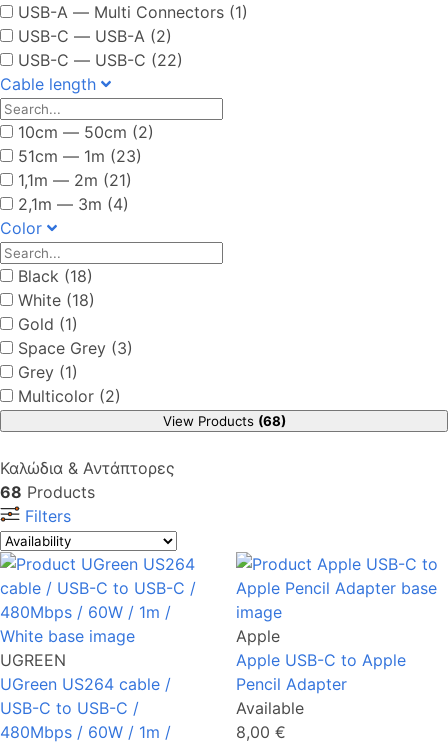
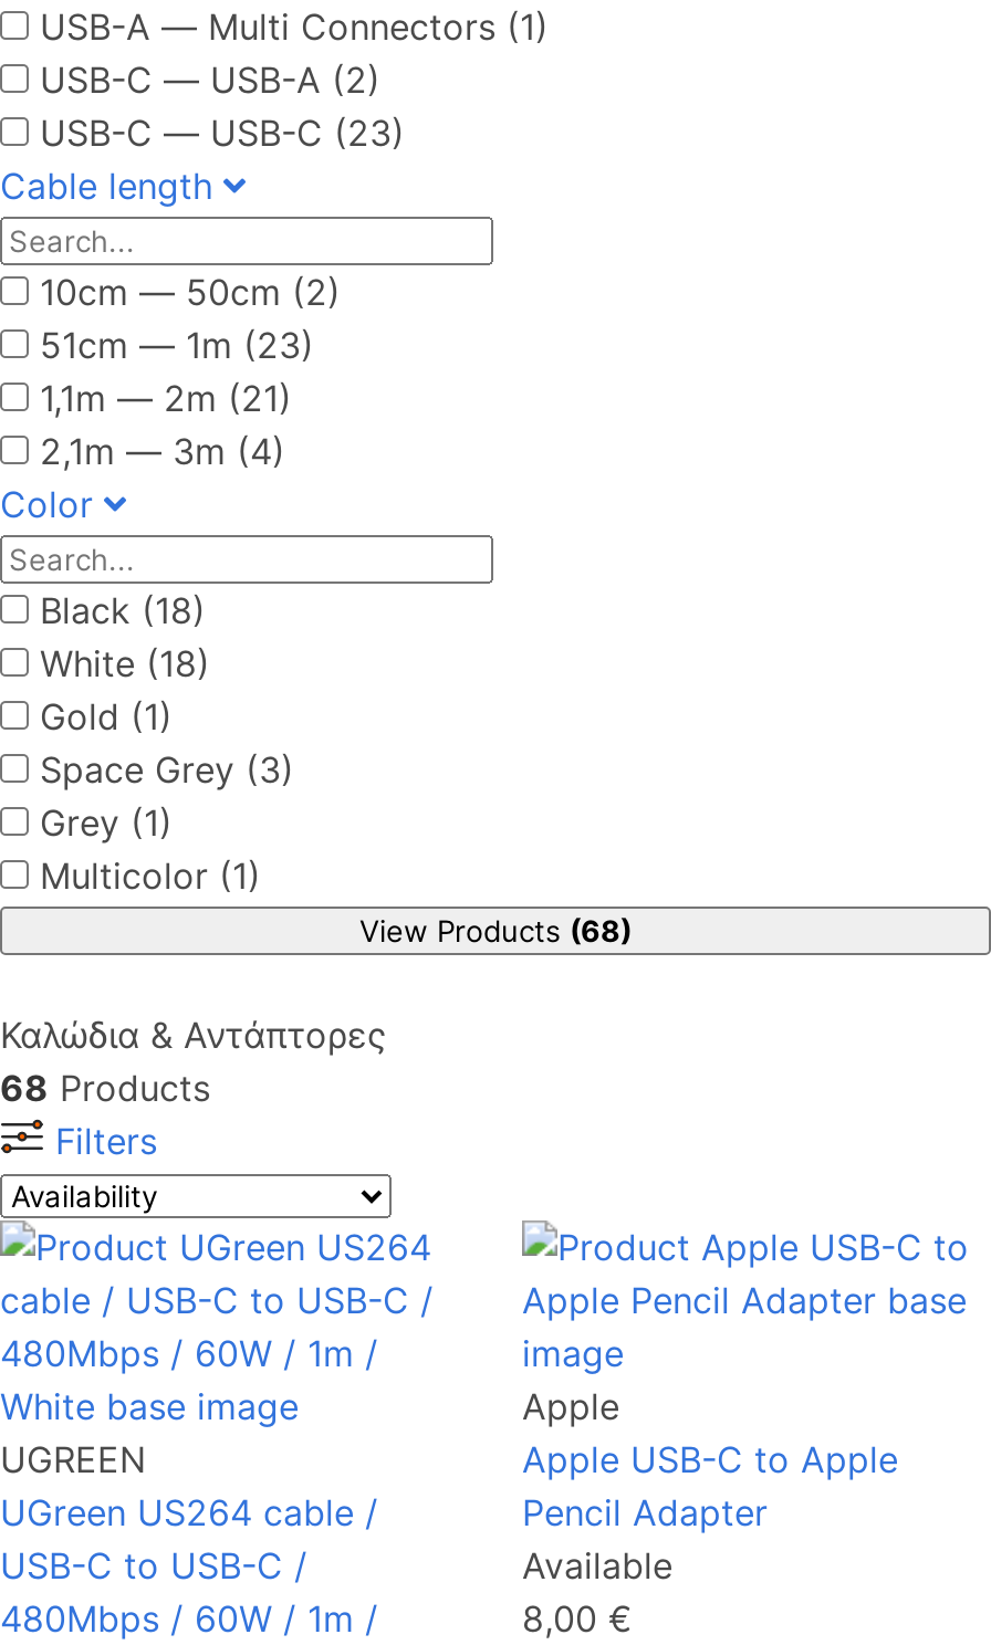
- USB-C ― USB-C (22)
+ USB-C ― USB-C (23)

- Multicolor (2)
+ Multicolor (1)
